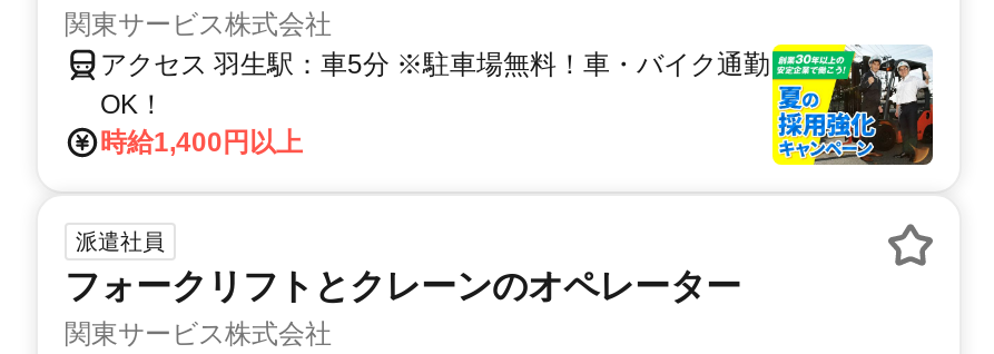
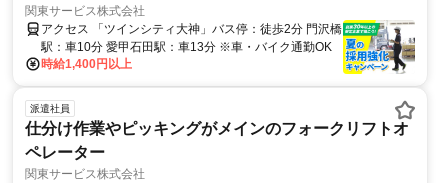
- [image]
- アクセス 羽生駅：車5分 ※駐車場無料！車・バイク通勤
- OK！
+ [image]
+ アクセス 「ツインシティ大神」バス停：徒歩2分 門沢橋
+ 駅：車10分 愛甲石田駅：車13分 ※車・バイク通勤OK

- フォークリフトとクレーンのオペレーター
+ 仕分け作業やピッキングがメインのフォークリフトオ
+ ペレーター
